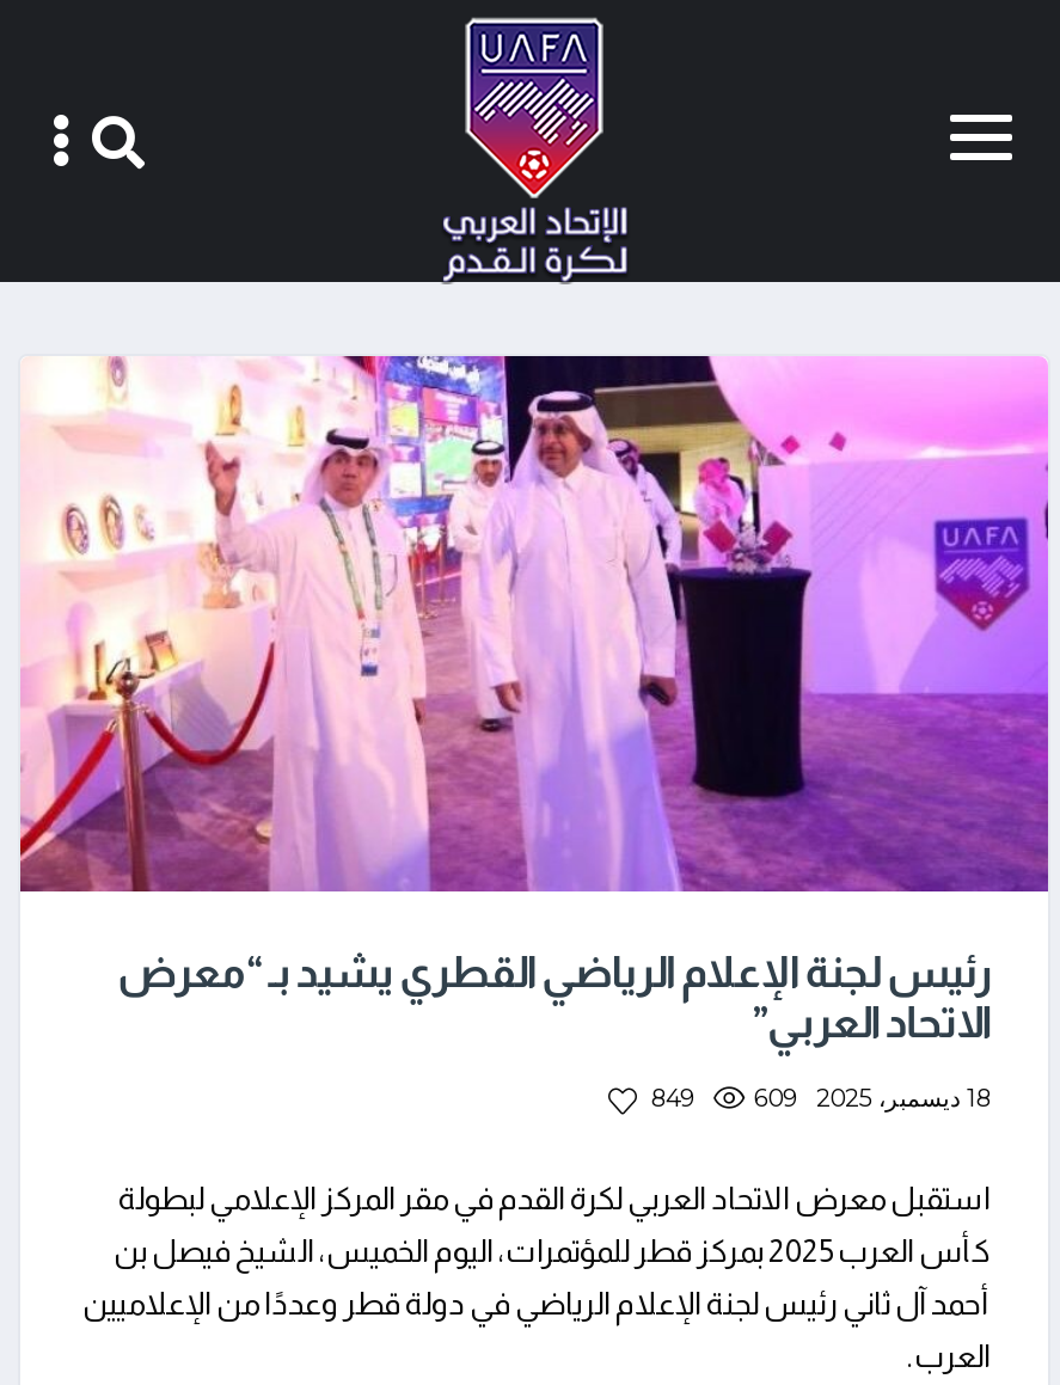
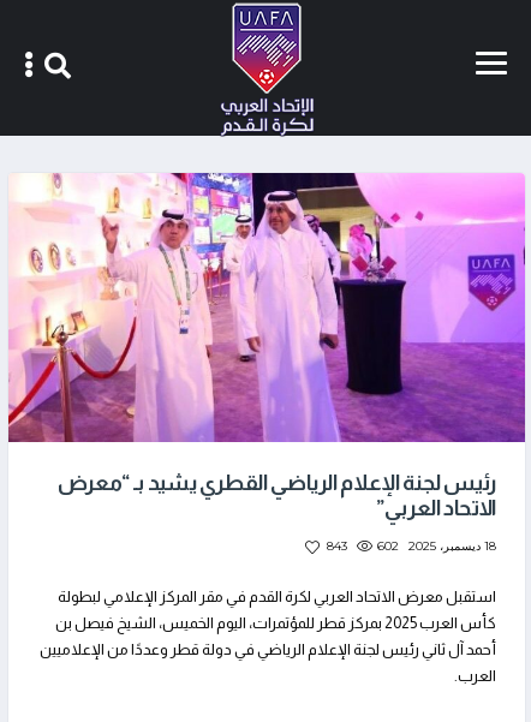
- 849
+ 843

- 609
+ 602
